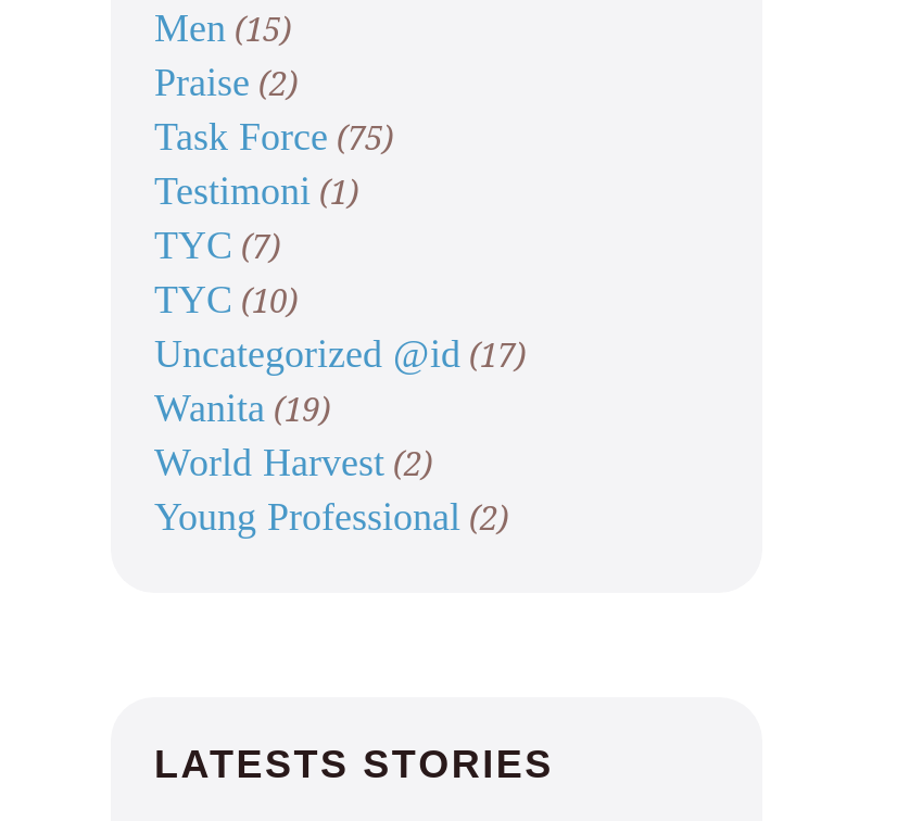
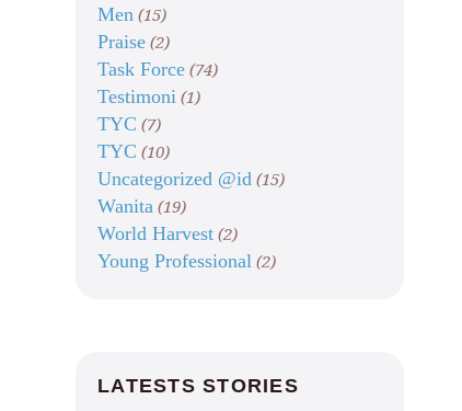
- Task Force (75)
+ Task Force (74)

- Uncategorized @id (17)
+ Uncategorized @id (15)
